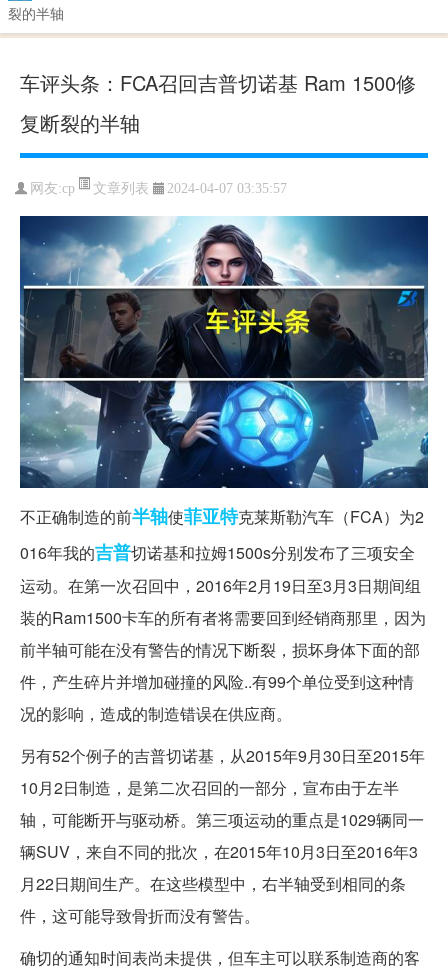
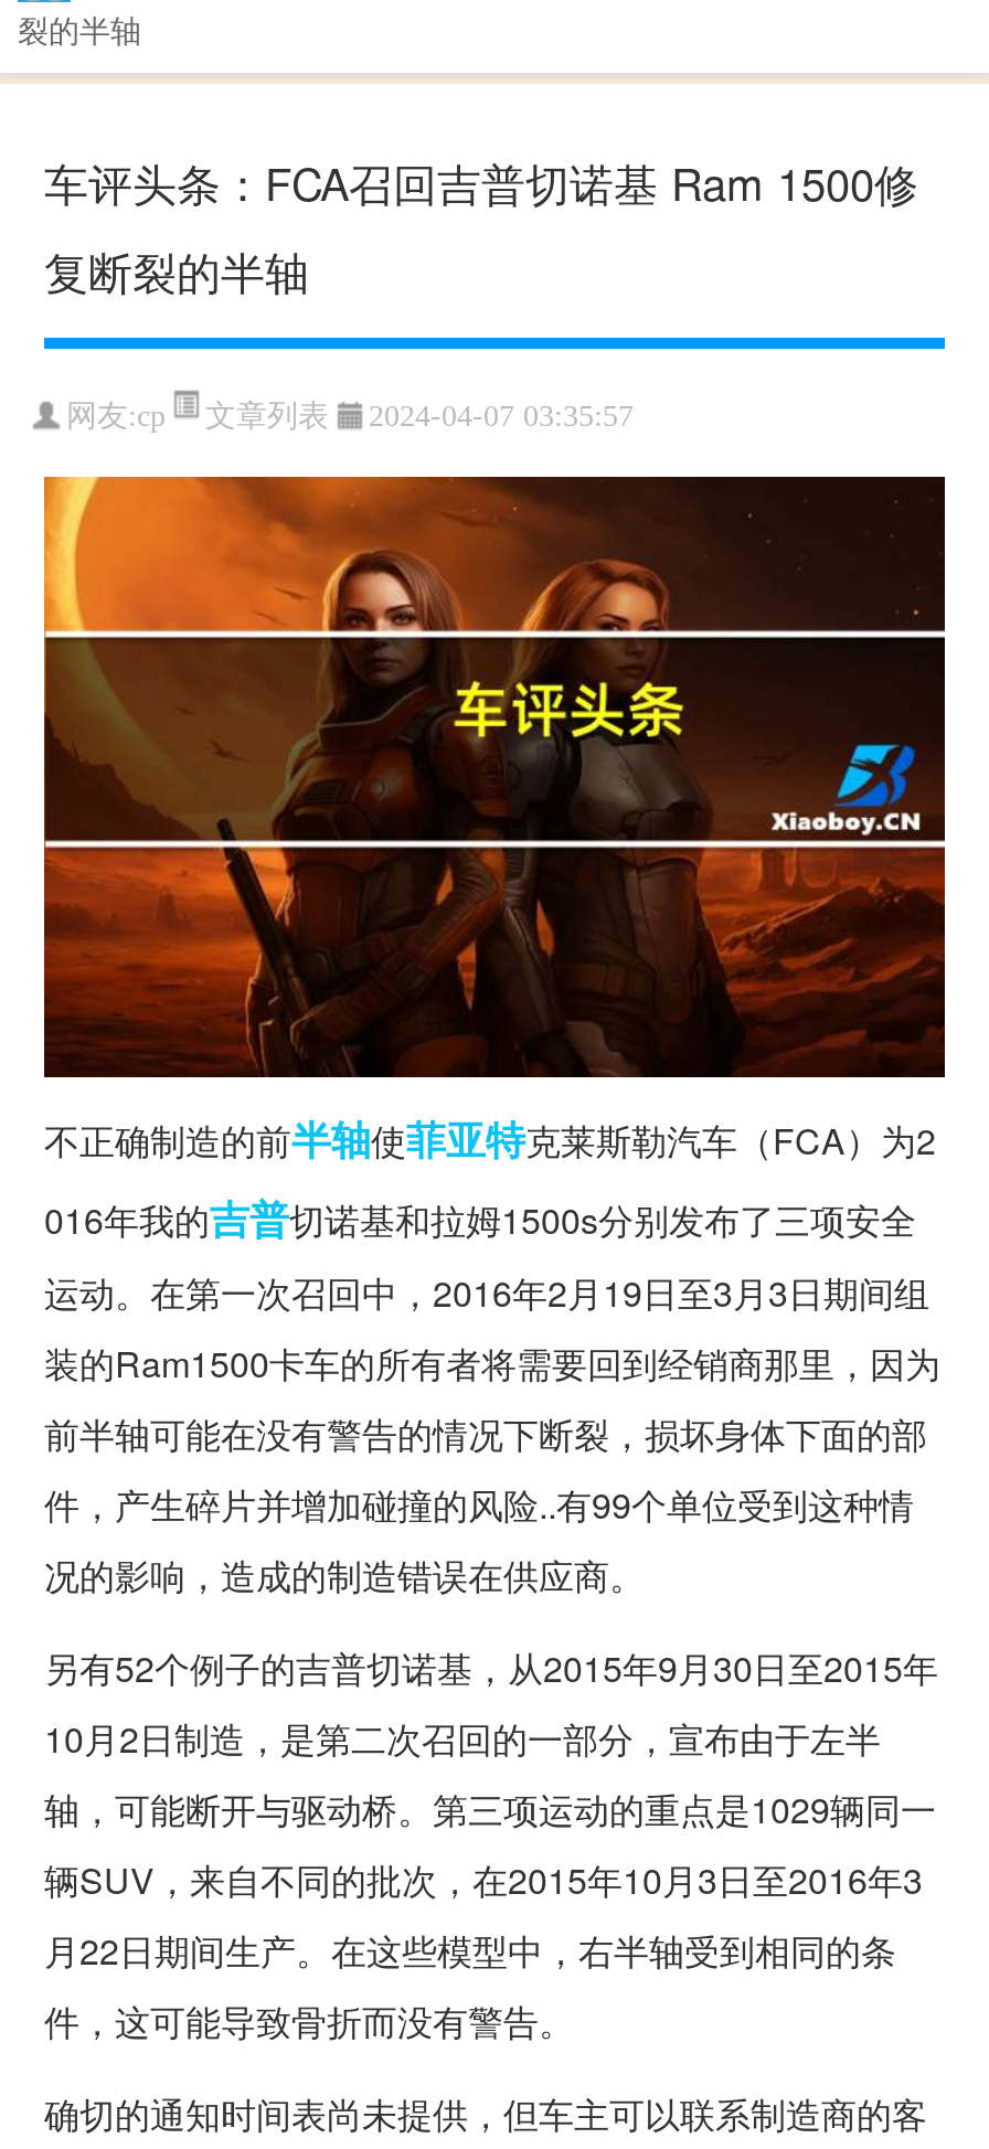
- [image]
+ [image]
